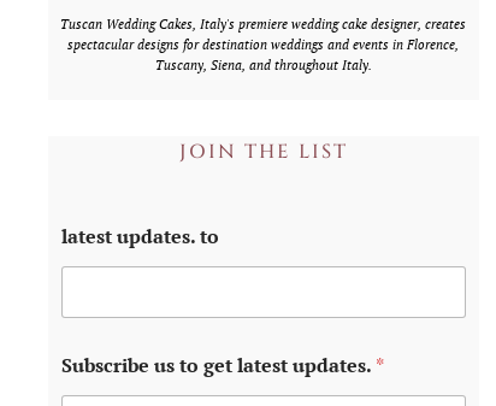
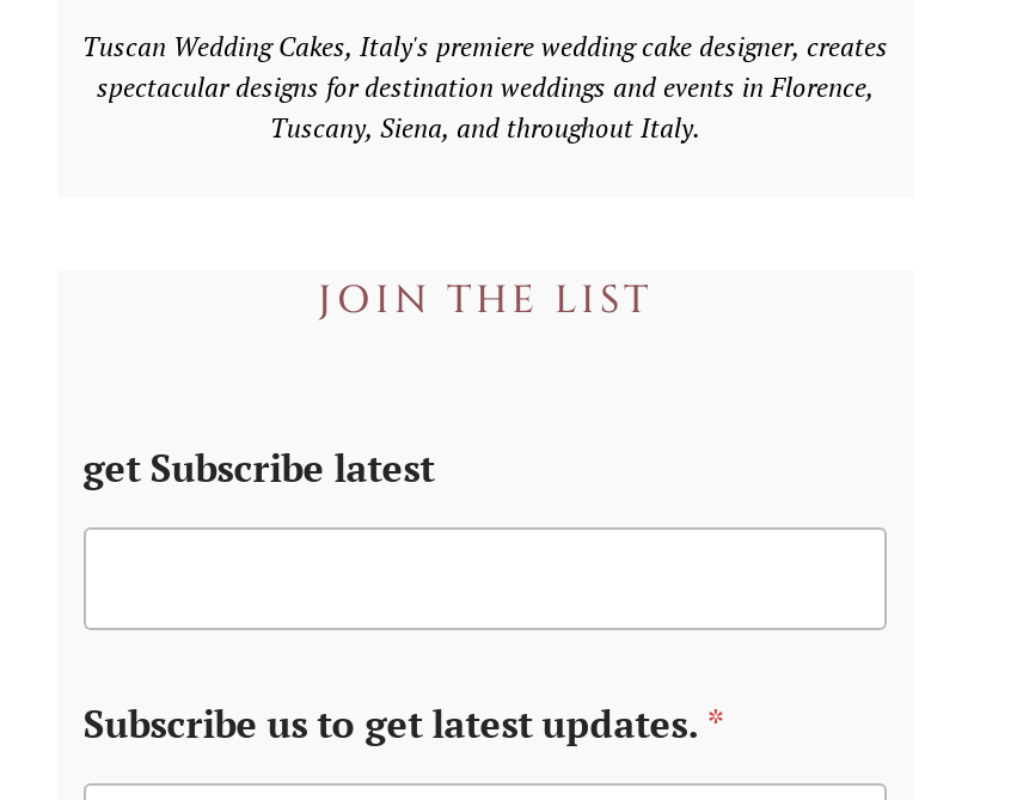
- latest updates. to
+ get Subscribe latest
